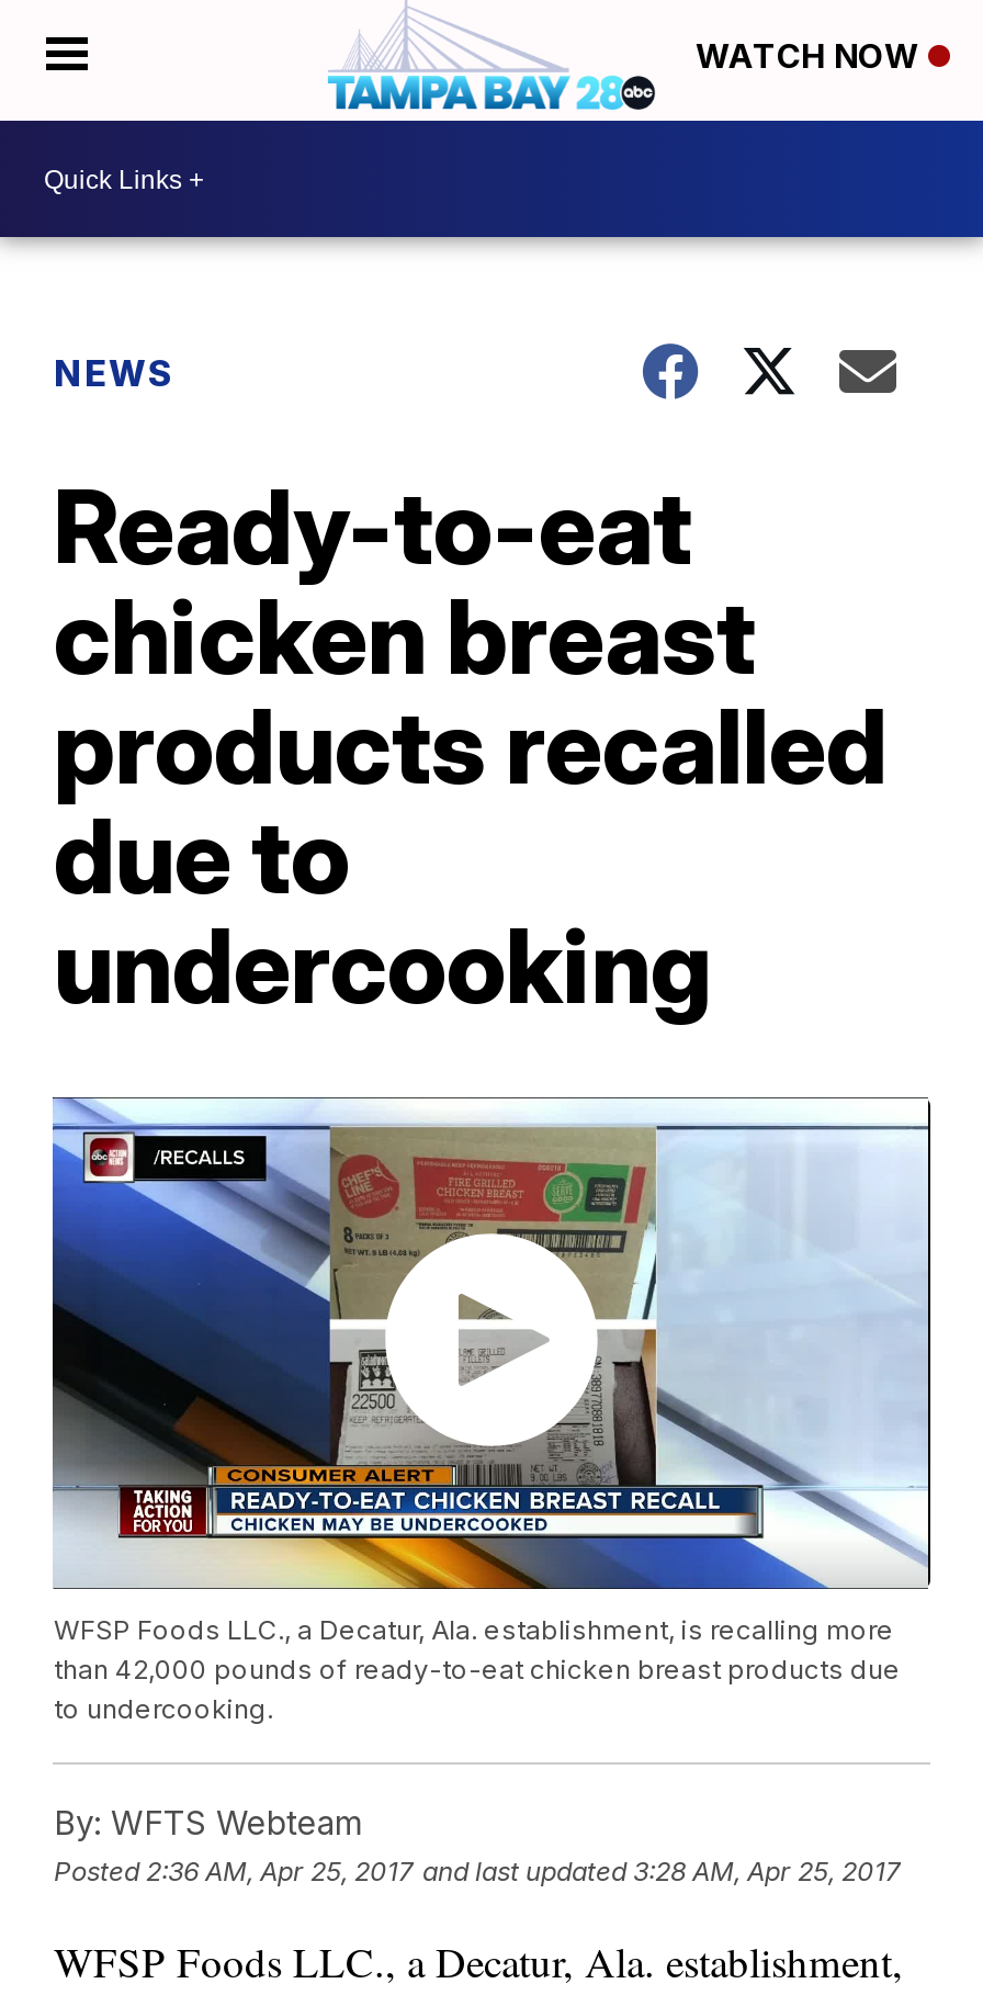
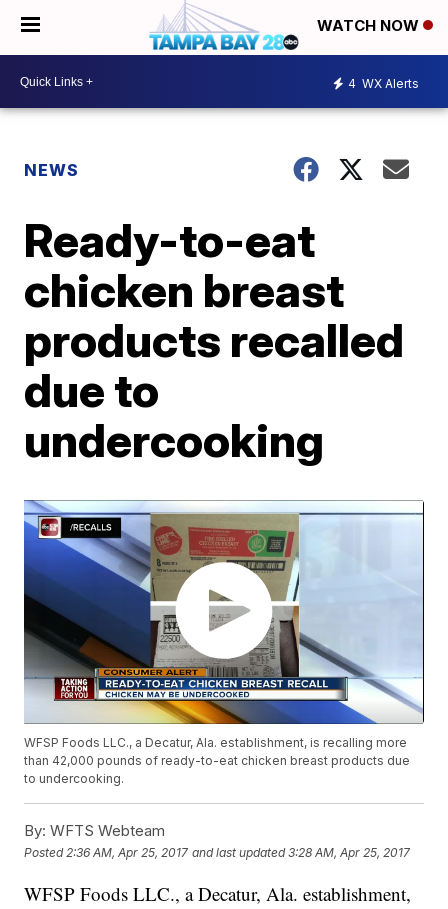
+ 4 WX Alerts
